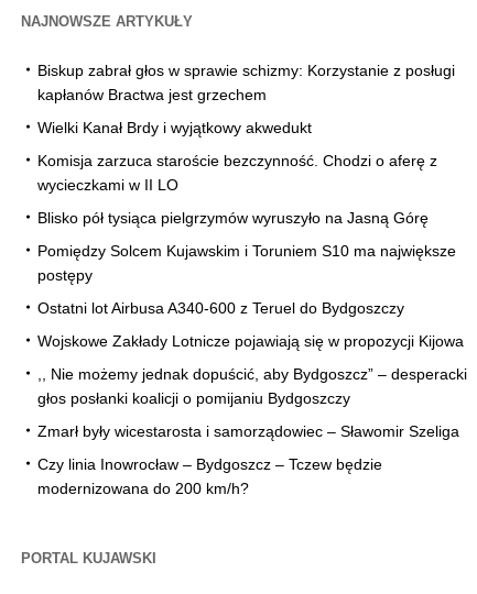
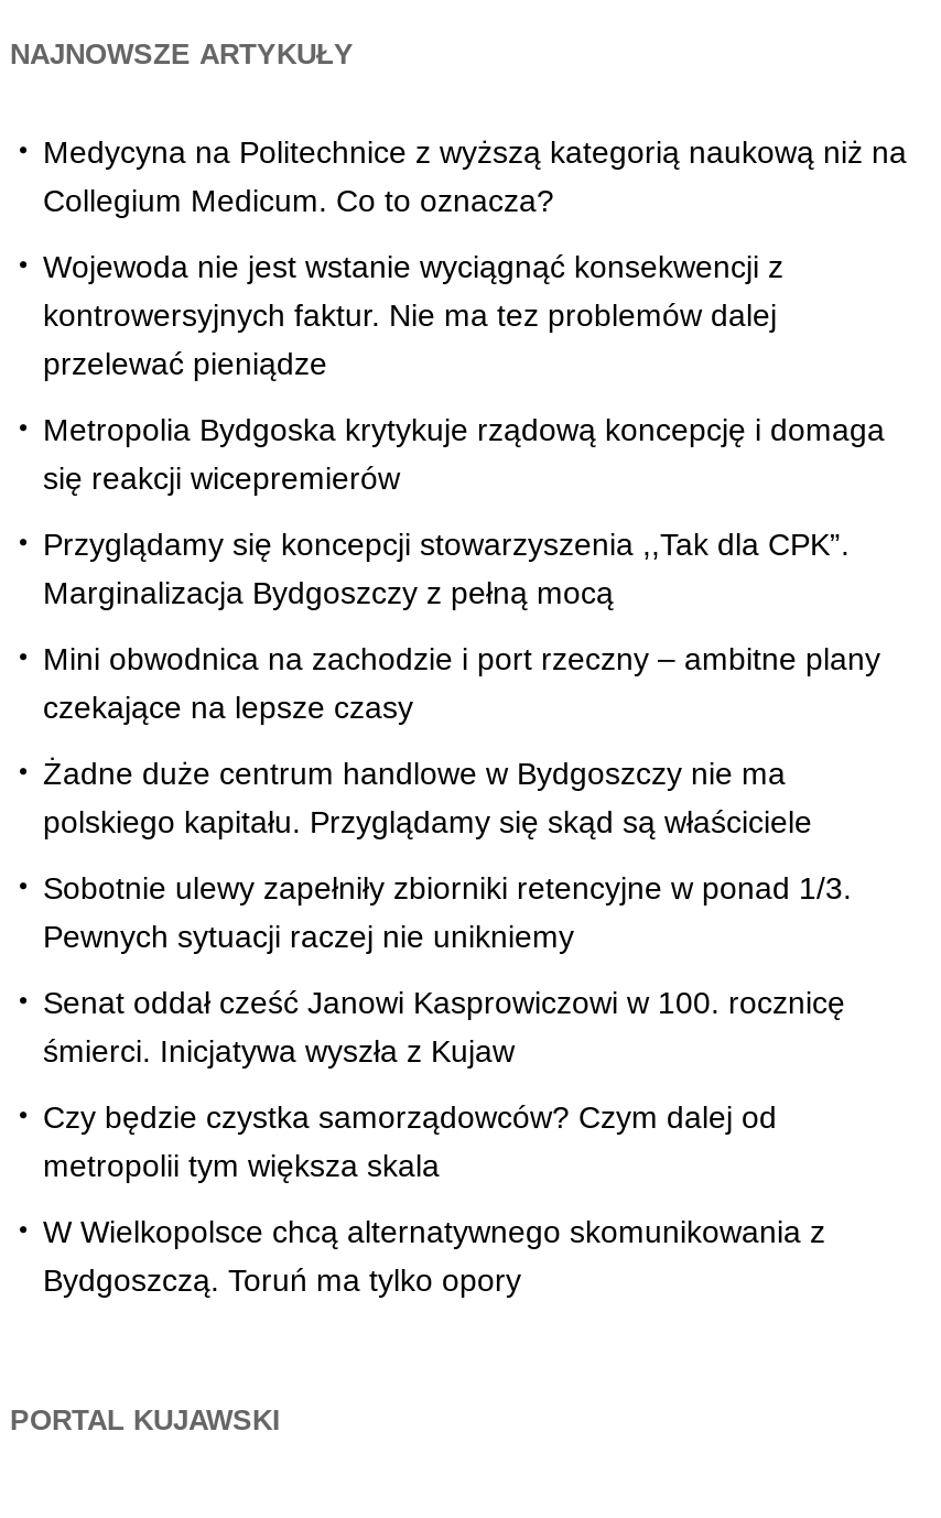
- Biskup zabrał głos w sprawie schizmy: Korzystanie z posługi
- kapłanów Bractwa jest grzechem
+ Medycyna na Politechnice z wyższą kategorią naukową niż na
+ Collegium Medicum. Co to oznacza?

- Wielki Kanał Brdy i wyjątkowy akwedukt
+ Wojewoda nie jest wstanie wyciągnąć konsekwencji z
+ kontrowersyjnych faktur. Nie ma tez problemów dalej
+ przelewać pieniądze

- Komisja zarzuca staroście bezczynność. Chodzi o aferę z
- wycieczkami w II LO
+ Metropolia Bydgoska krytykuje rządową koncepcję i domaga
+ się reakcji wicepremierów

- Blisko pół tysiąca pielgrzymów wyruszyło na Jasną Górę
+ Przyglądamy się koncepcji stowarzyszenia ,,Tak dla CPK”.
+ Marginalizacja Bydgoszczy z pełną mocą

- Pomiędzy Solcem Kujawskim i Toruniem S10 ma największe
- postępy
+ Mini obwodnica na zachodzie i port rzeczny – ambitne plany
+ czekające na lepsze czasy

- Ostatni lot Airbusa A340-600 z Teruel do Bydgoszczy
+ Żadne duże centrum handlowe w Bydgoszczy nie ma
+ polskiego kapitału. Przyglądamy się skąd są właściciele

- Wojskowe Zakłady Lotnicze pojawiają się w propozycji Kijowa
+ Sobotnie ulewy zapełniły zbiorniki retencyjne w ponad 1/3.
+ Pewnych sytuacji raczej nie unikniemy

- ,, Nie możemy jednak dopuścić, aby Bydgoszcz” – desperacki
- głos posłanki koalicji o pomijaniu Bydgoszczy
+ Senat oddał cześć Janowi Kasprowiczowi w 100. rocznicę
+ śmierci. Inicjatywa wyszła z Kujaw

- Zmarł były wicestarosta i samorządowiec – Sławomir Szeliga
+ Czy będzie czystka samorządowców? Czym dalej od
+ metropolii tym większa skala

- Czy linia Inowrocław – Bydgoszcz – Tczew będzie
- modernizowana do 200 km/h?
+ W Wielkopolsce chcą alternatywnego skomunikowania z
+ Bydgoszczą. Toruń ma tylko opory
